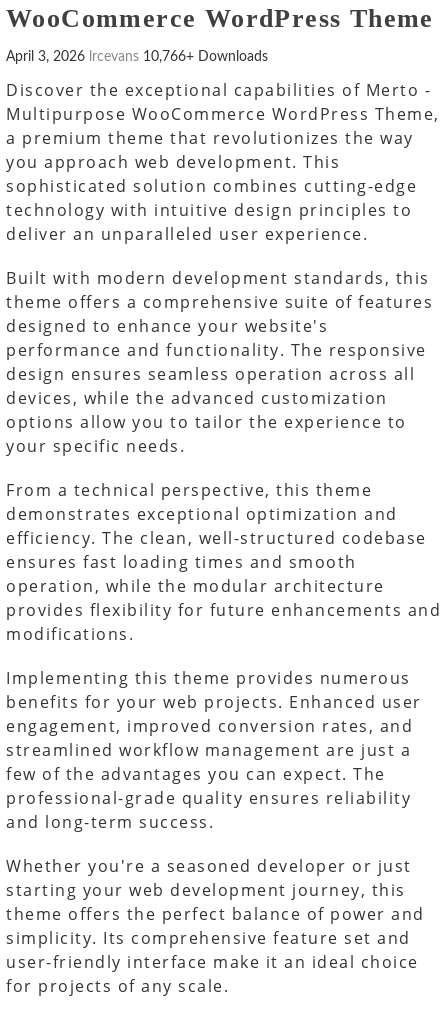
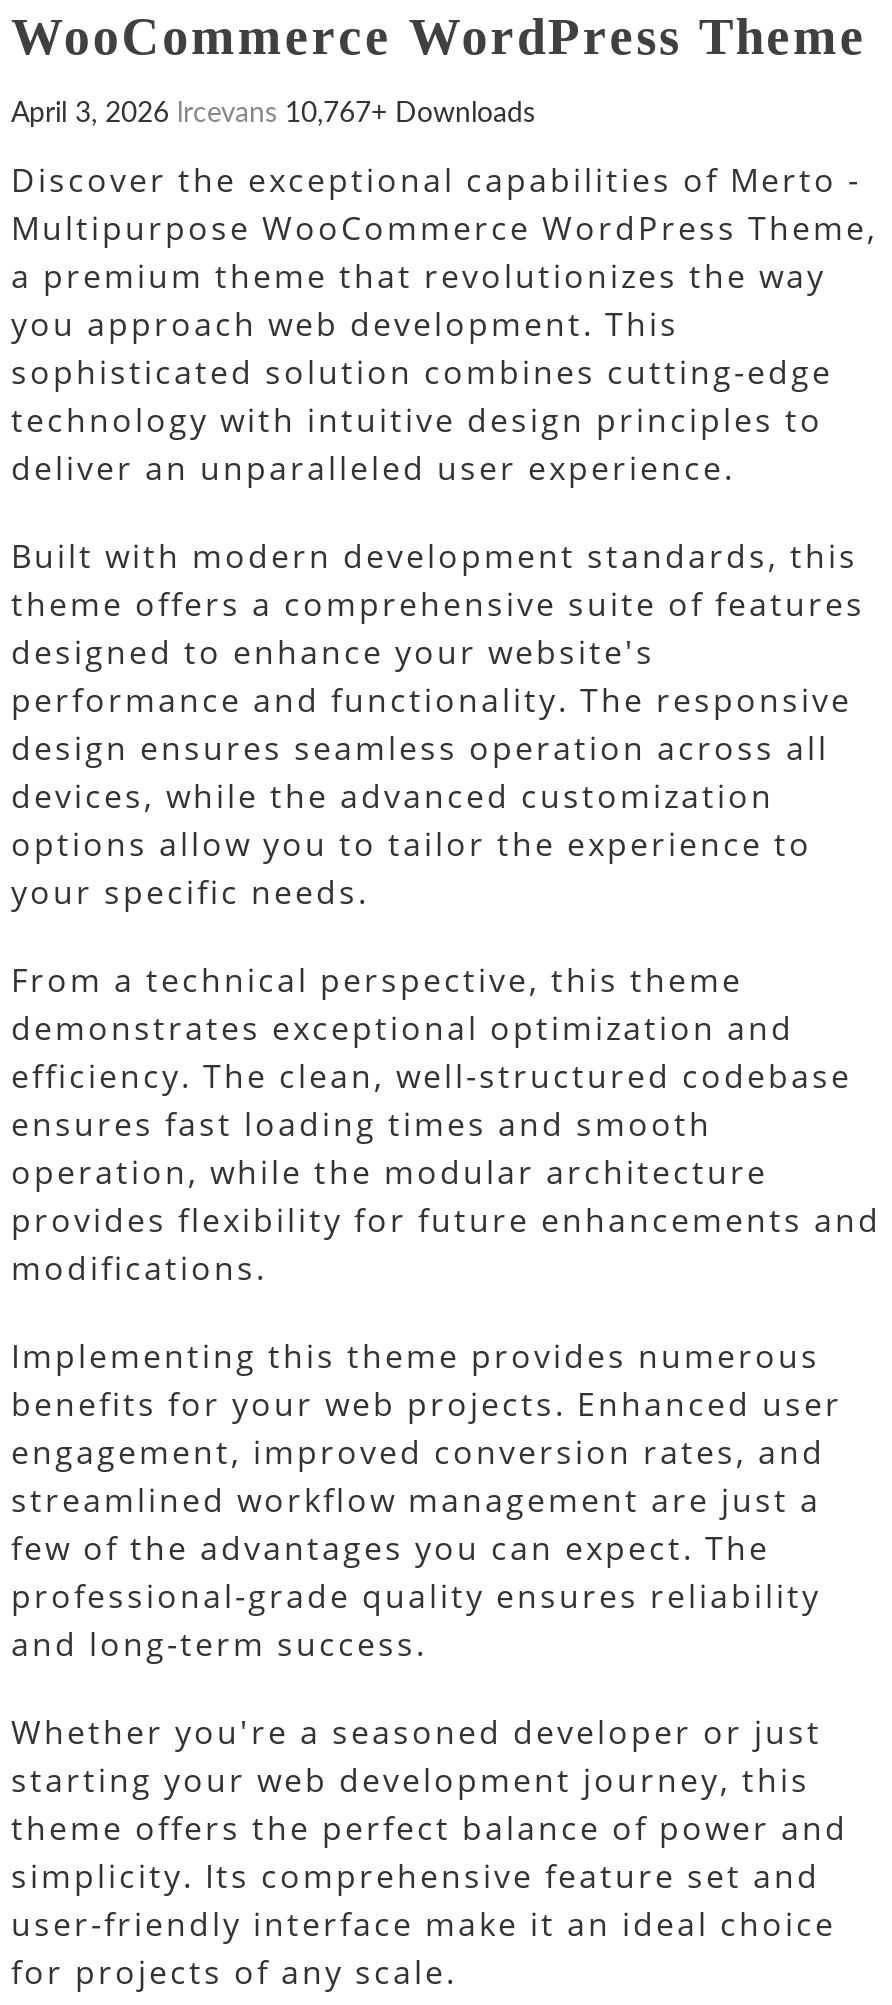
- April 3, 2026 lrcevans 10,766+ Downloads
+ April 3, 2026 lrcevans 10,767+ Downloads
